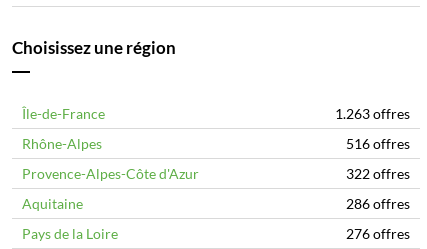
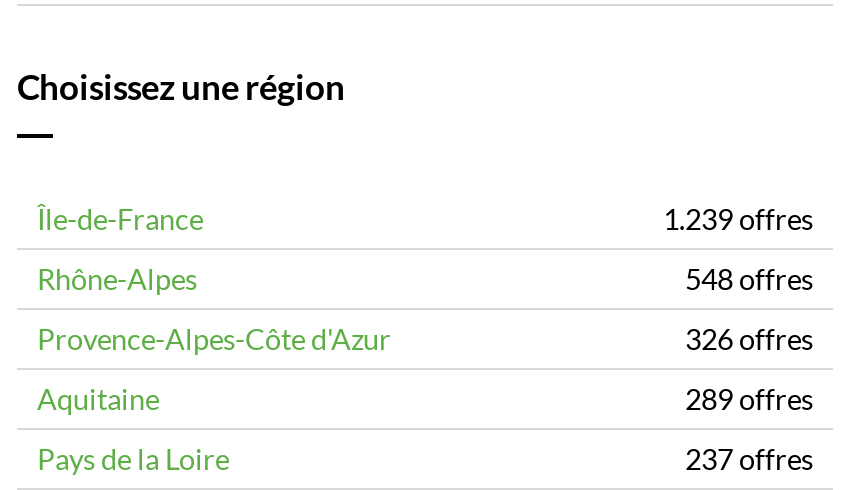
- 1.263 offres
+ 1.239 offres

- 516 offres
+ 548 offres

- 322 offres
+ 326 offres

- 286 offres
+ 289 offres

- 276 offres
+ 237 offres
